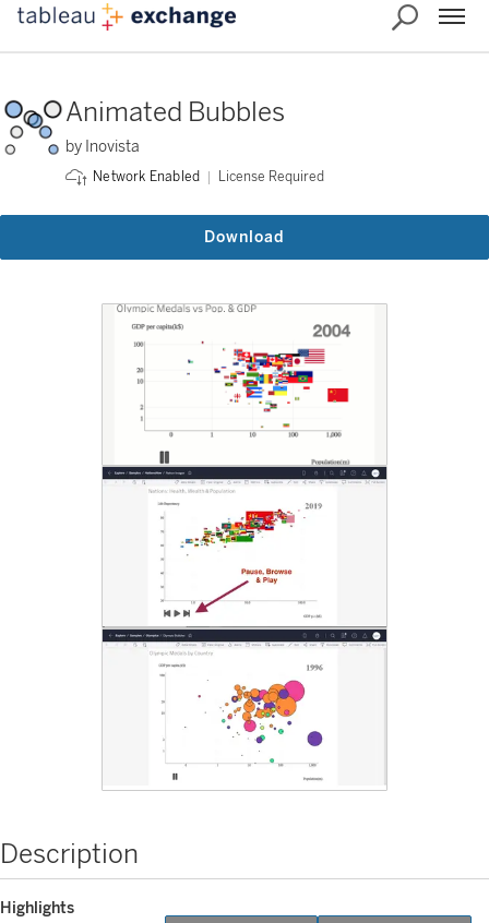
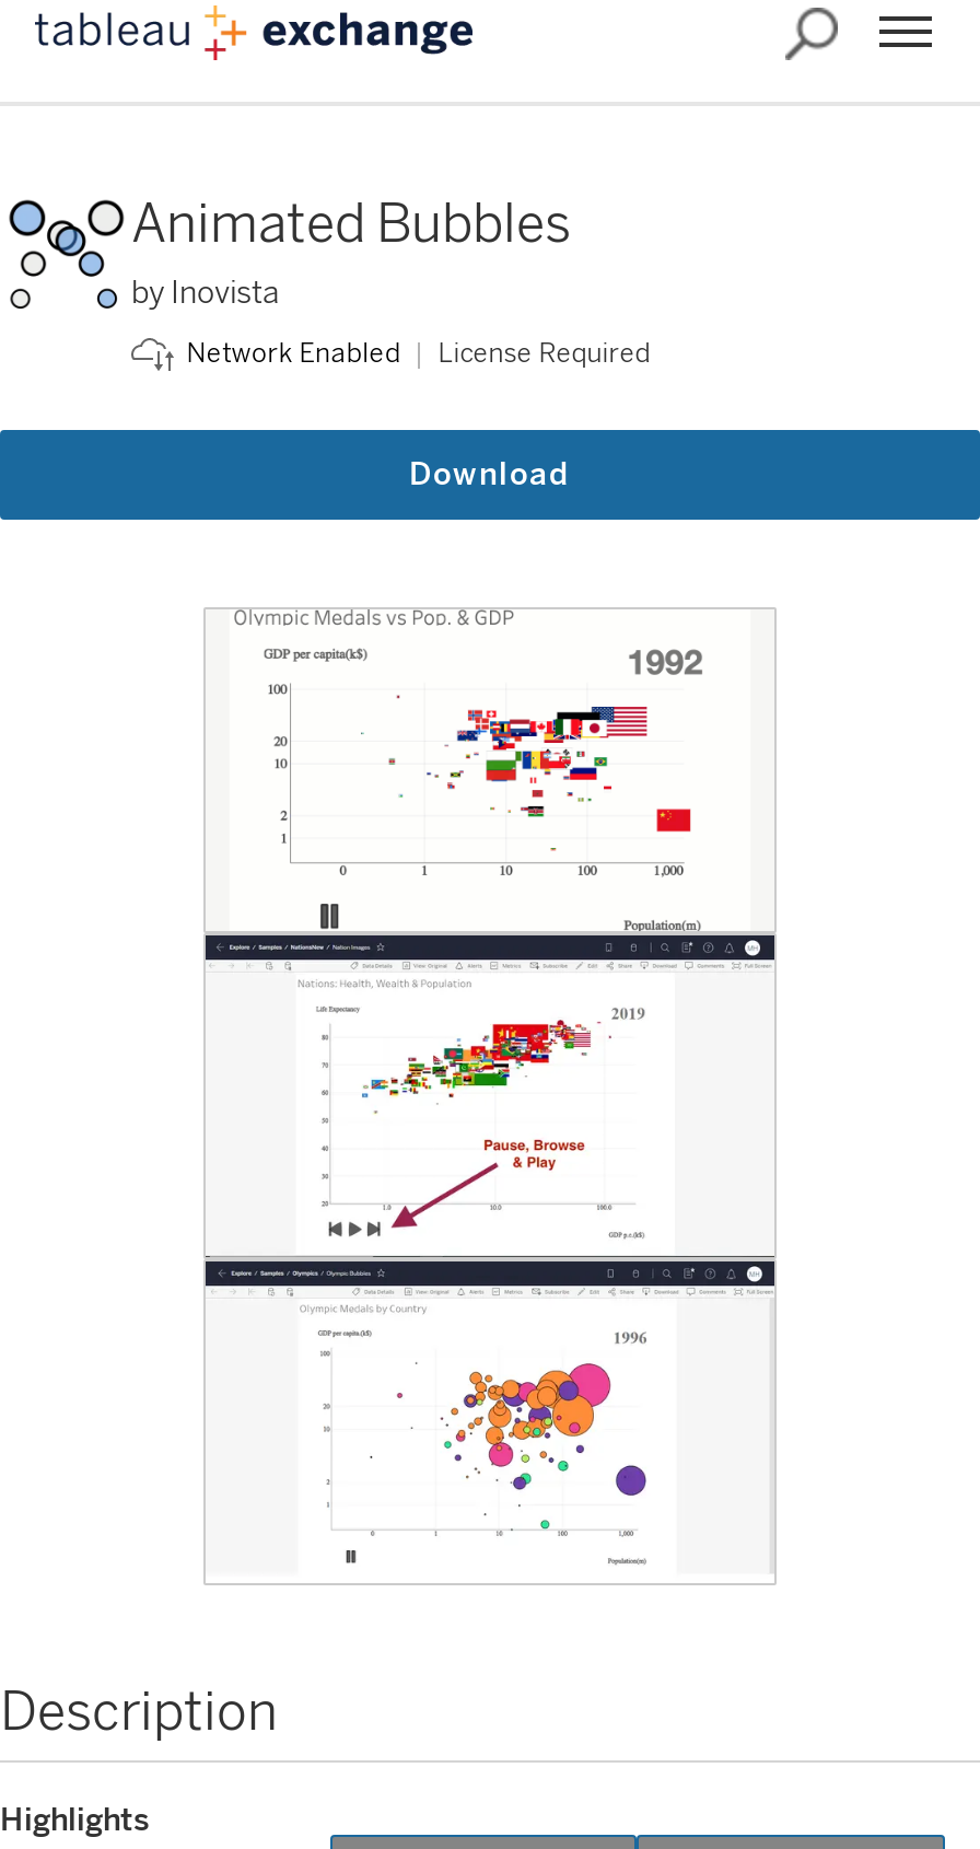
- [image]
+ [image]
